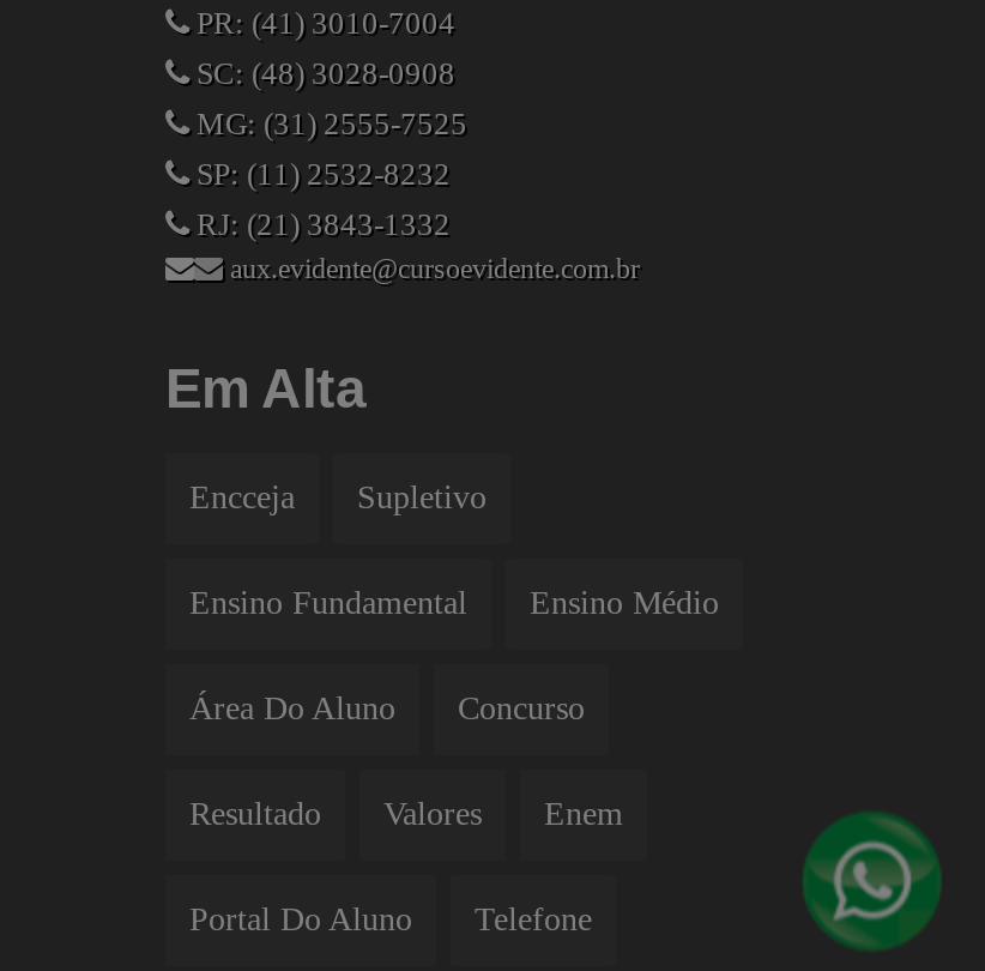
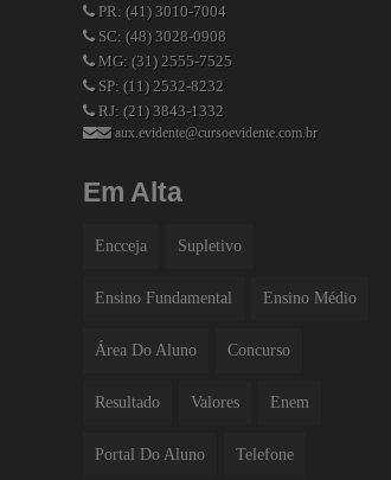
- [image]
